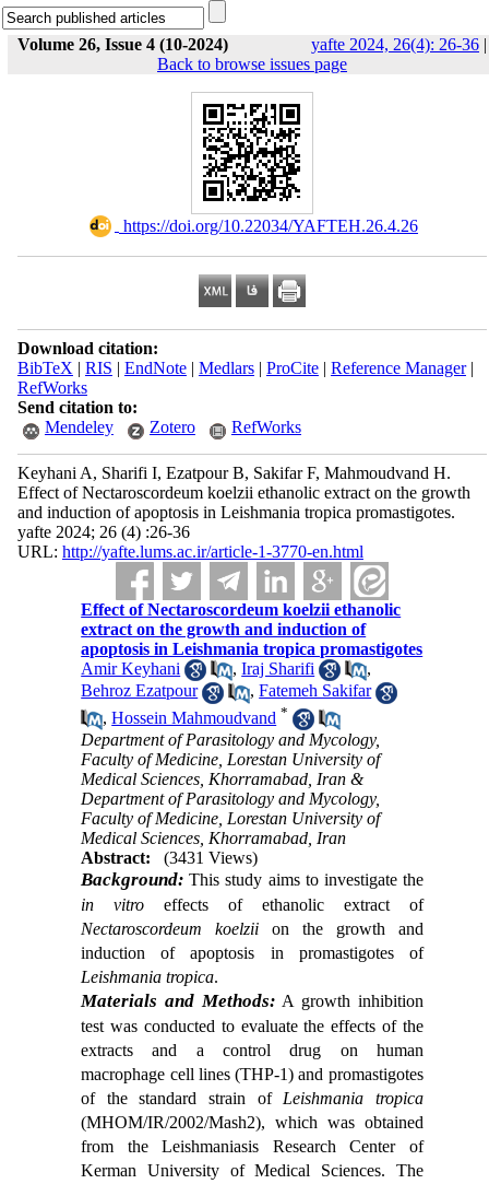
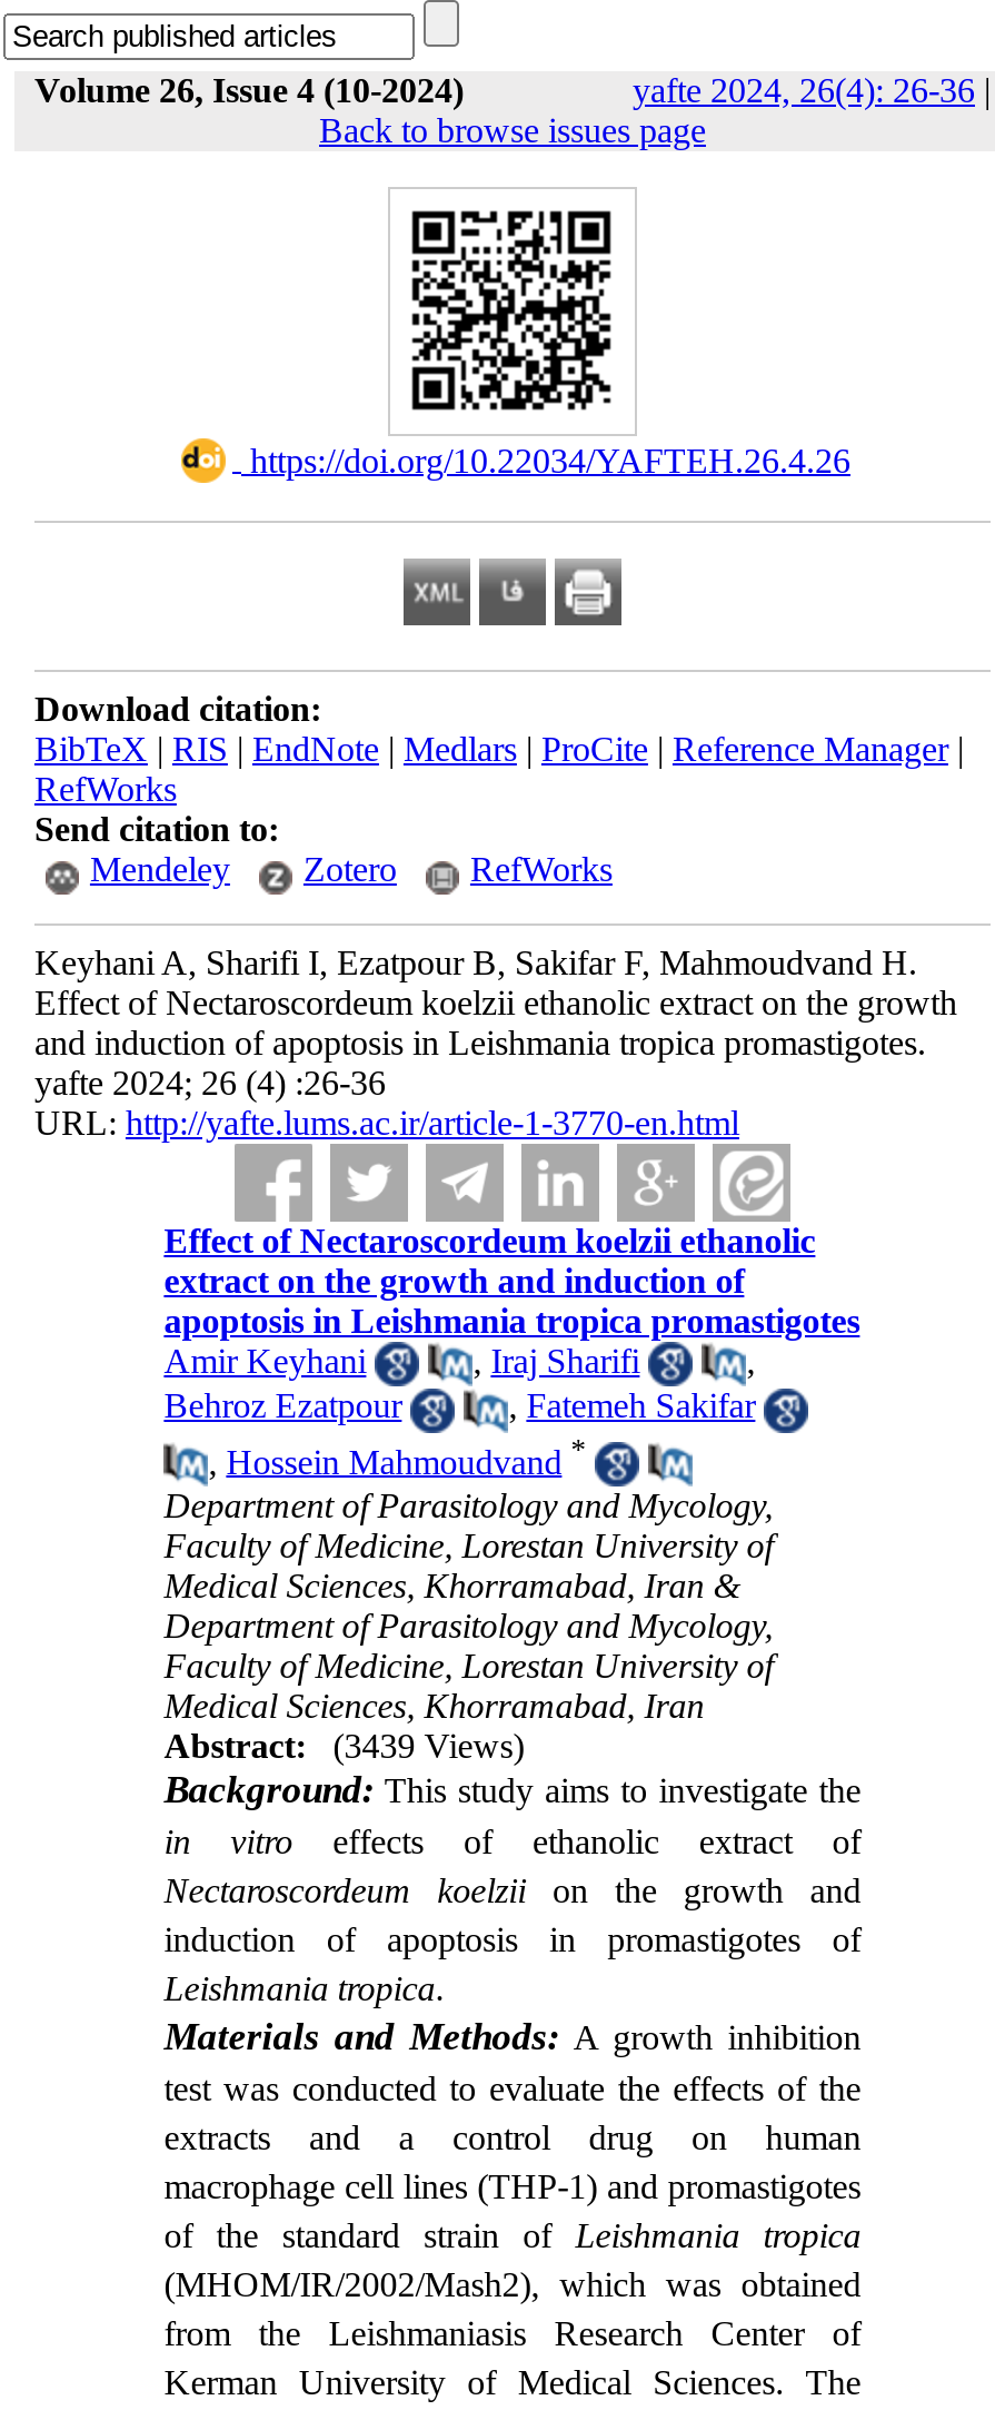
- Abstract: (3431 Views)
+ Abstract: (3439 Views)
